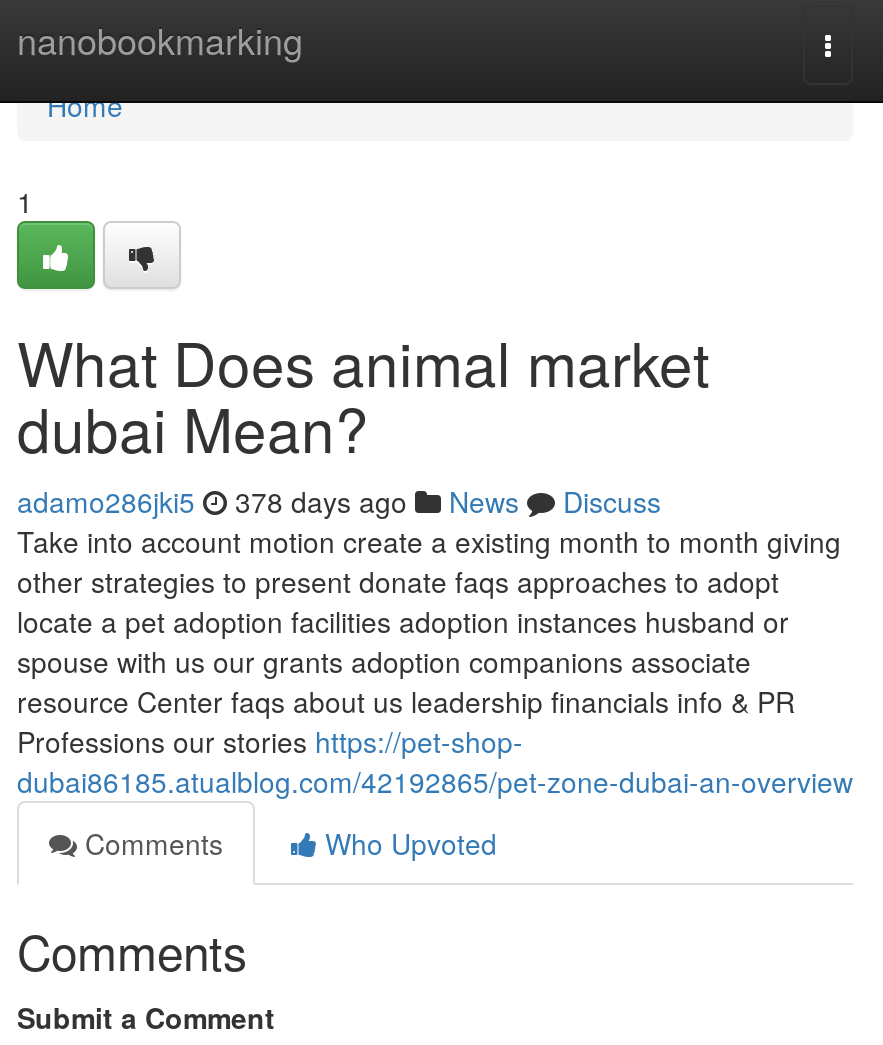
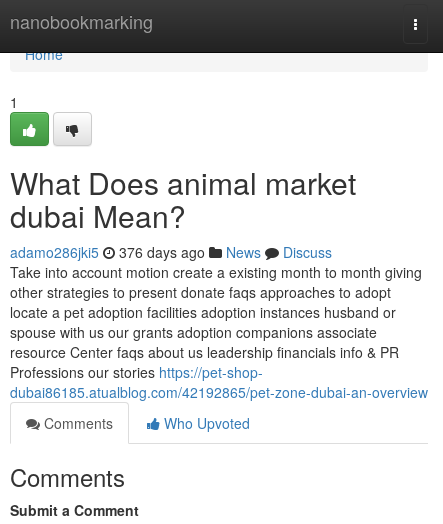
- adamo286jki5 378 days ago News Discuss
+ adamo286jki5 376 days ago News Discuss
